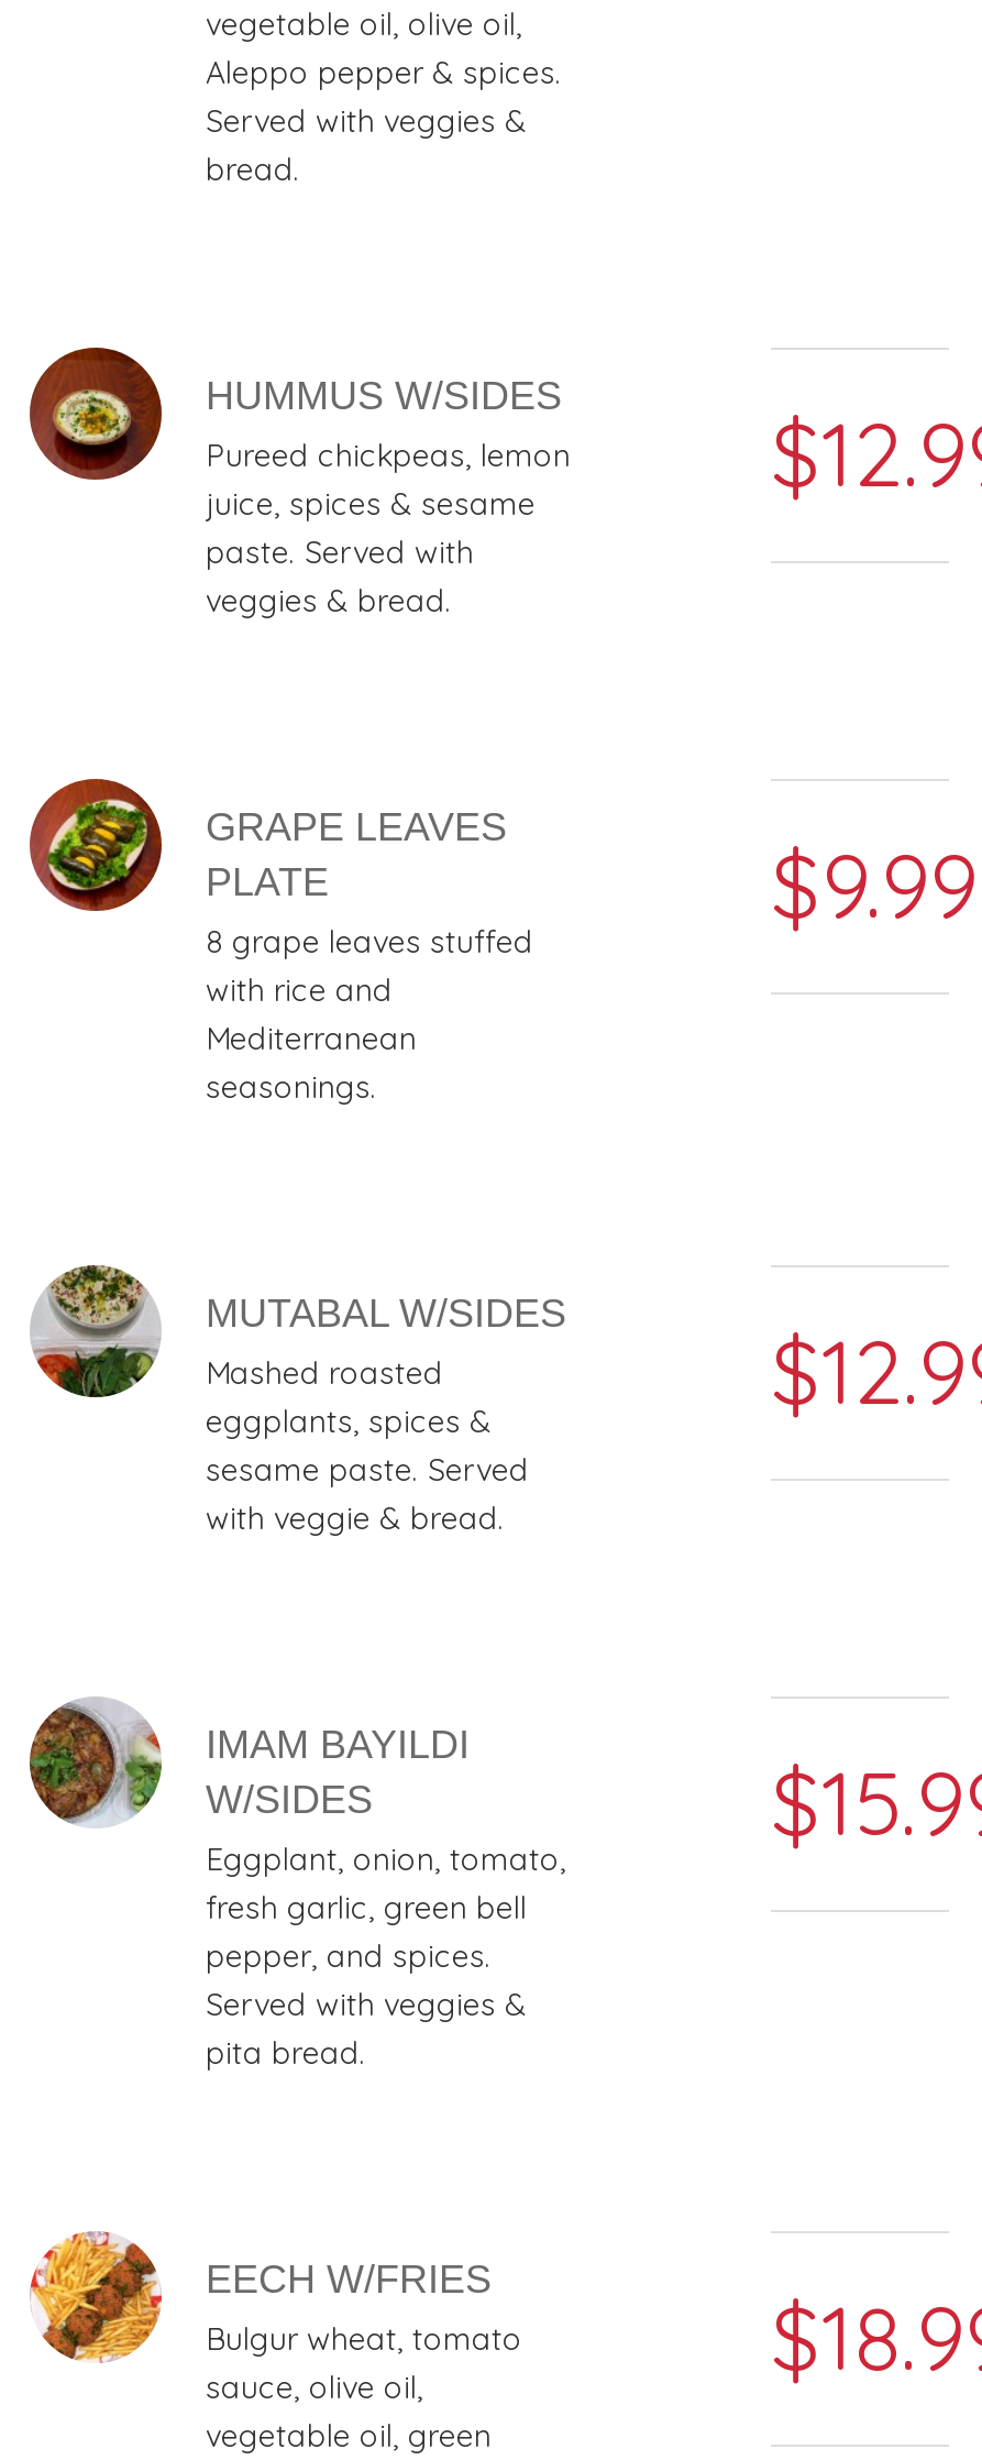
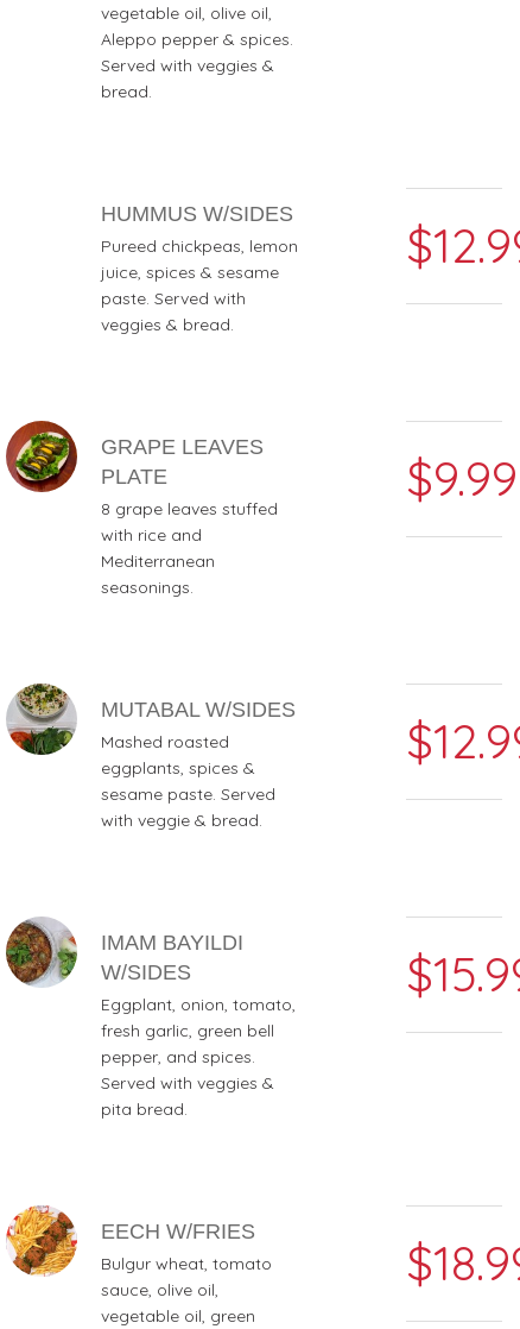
- [image]
